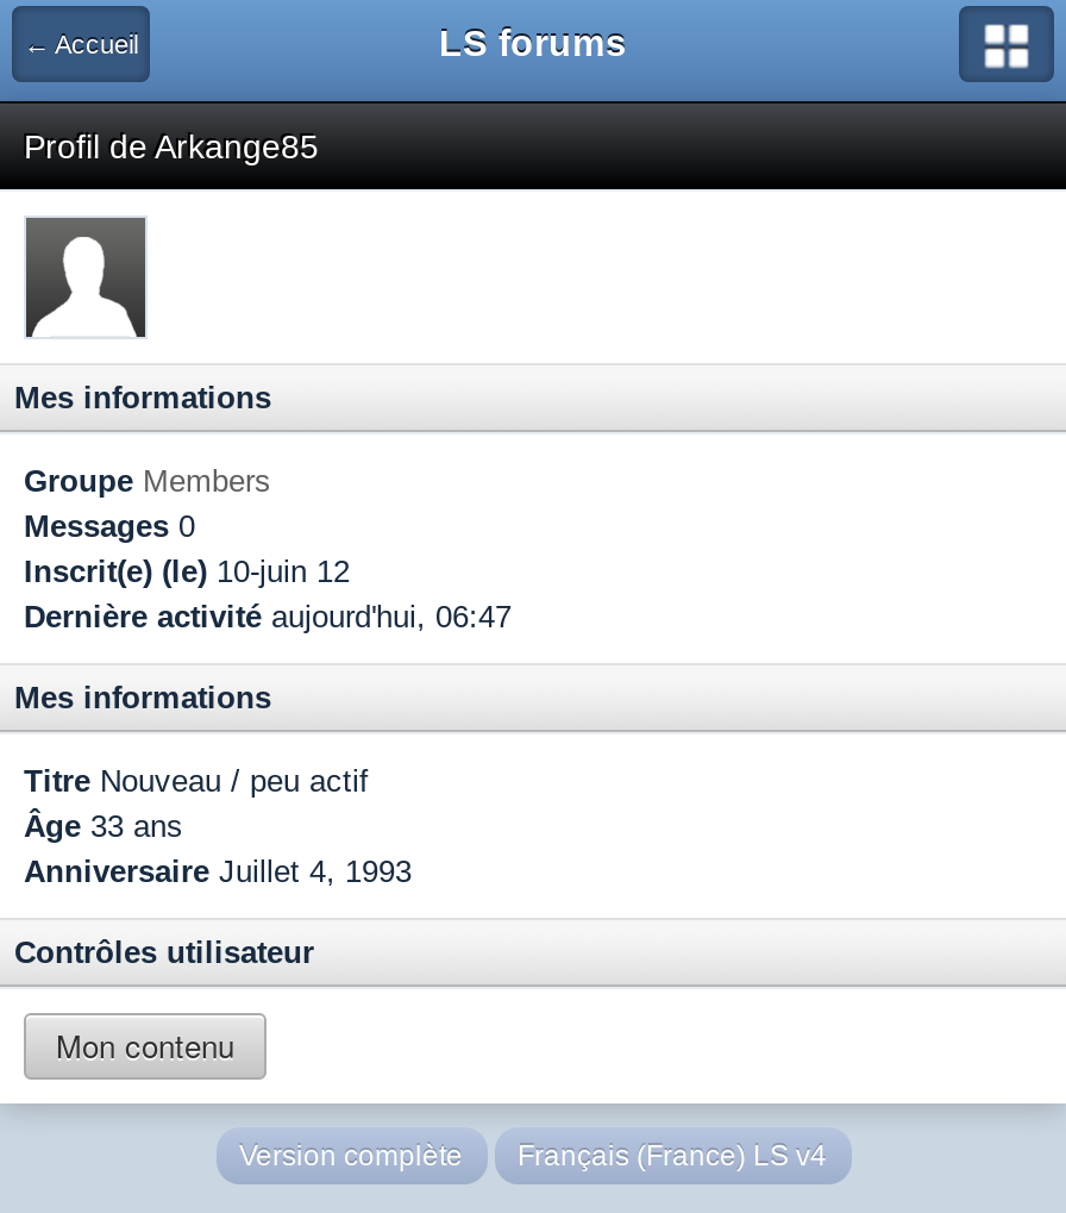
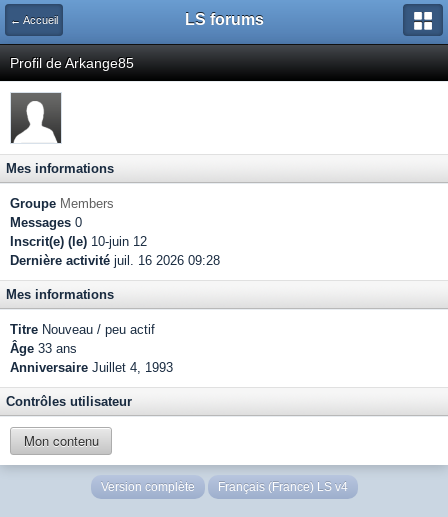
- Dernière activité aujourd'hui, 06:47
+ Dernière activité juil. 16 2026 09:28
